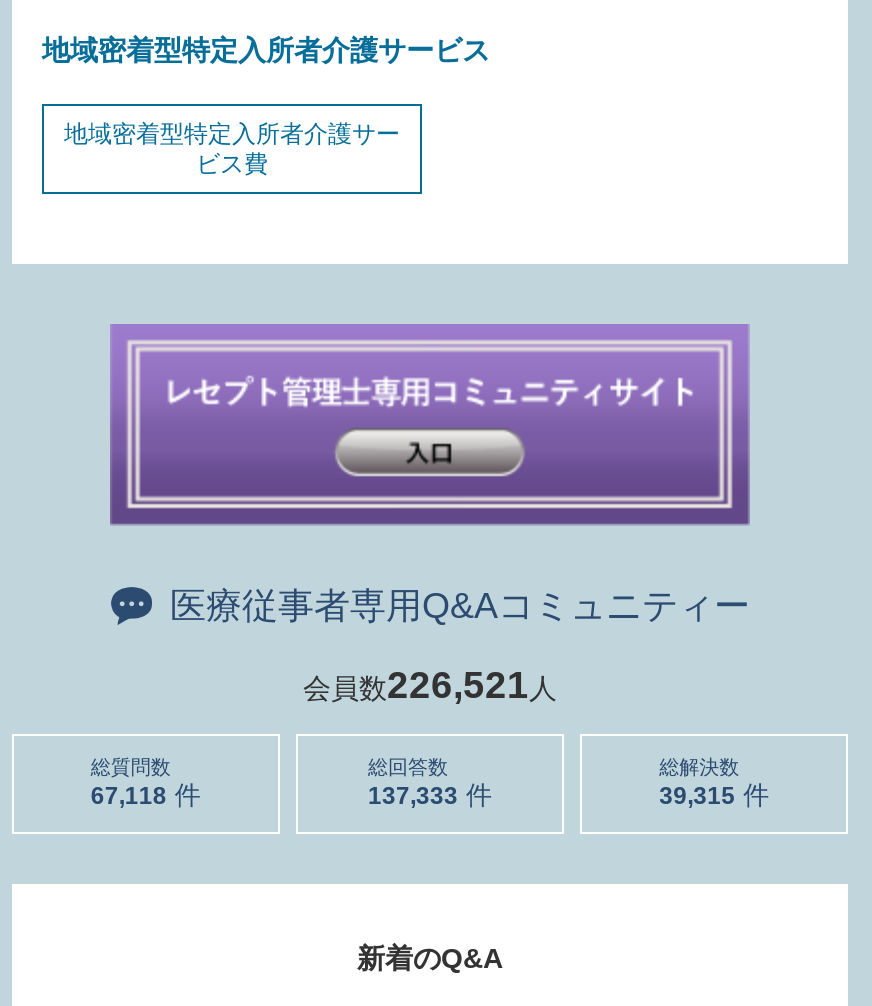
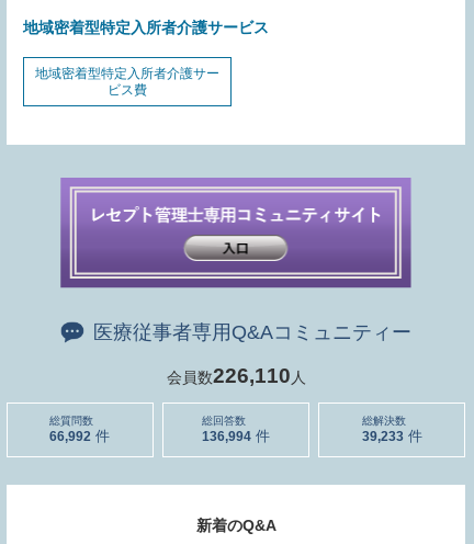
- 会員数226,521人
+ 会員数226,110人

- 67,118
+ 66,992

- 137,333
+ 136,994

- 39,315
+ 39,233
